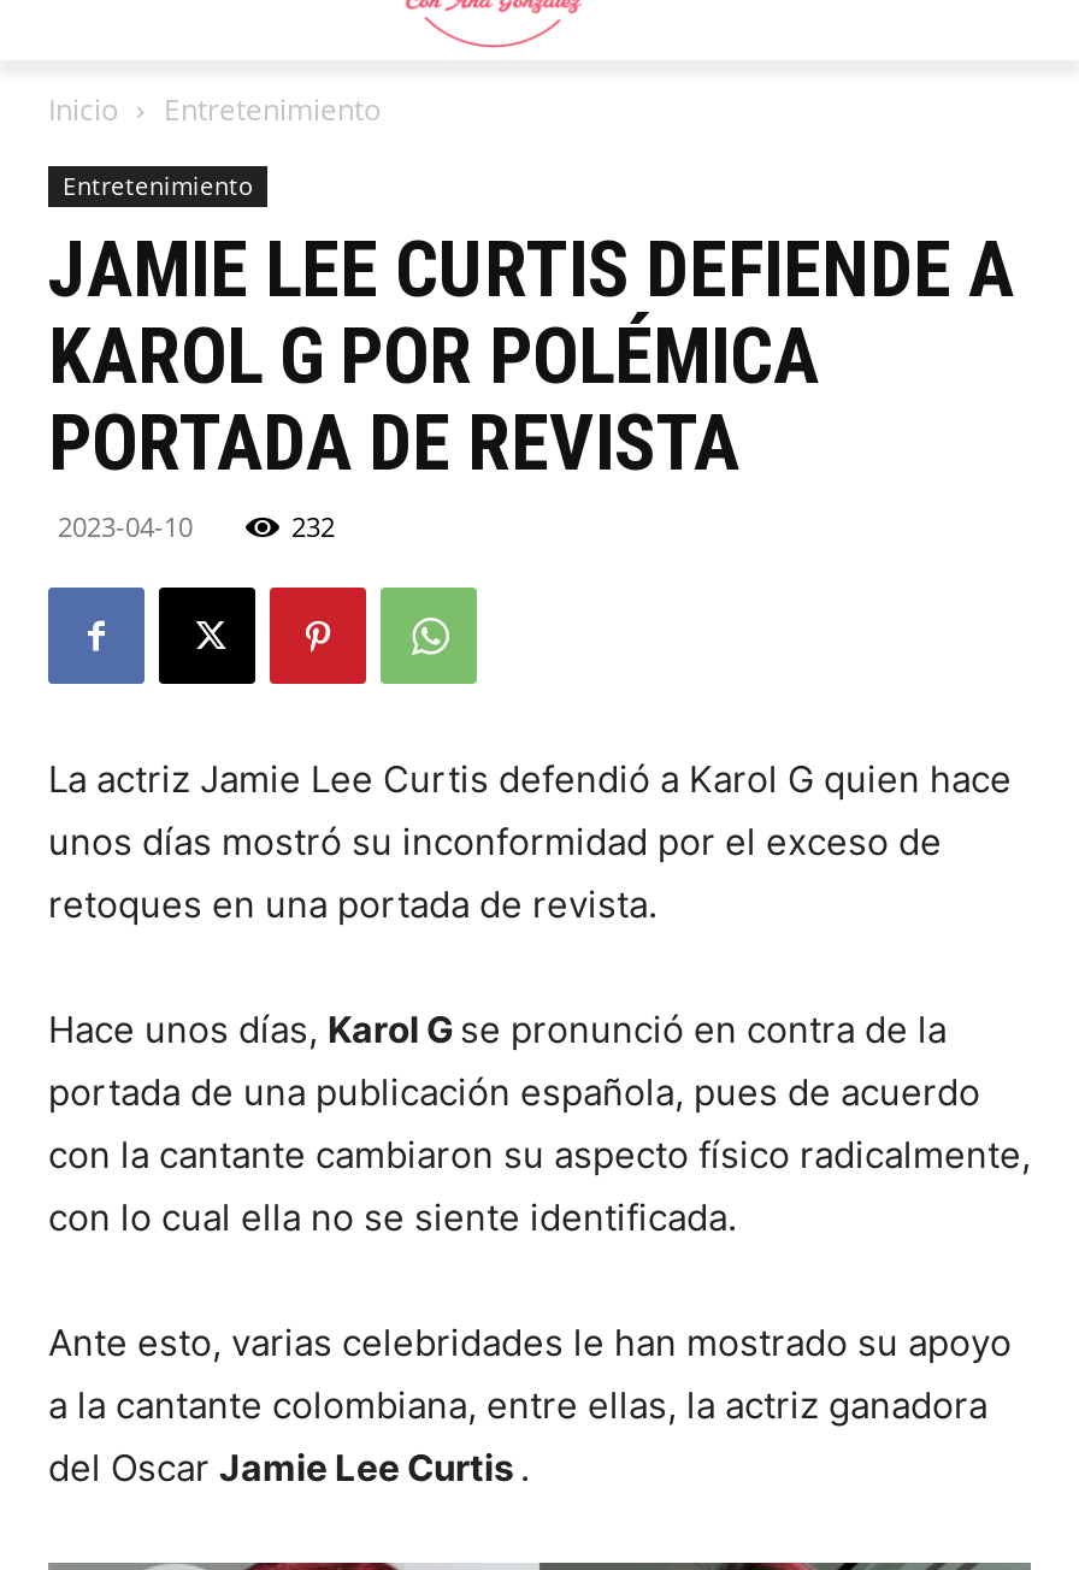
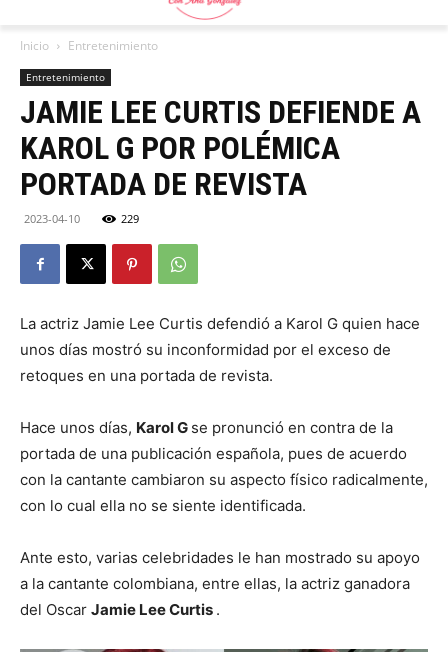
- 232
+ 229
